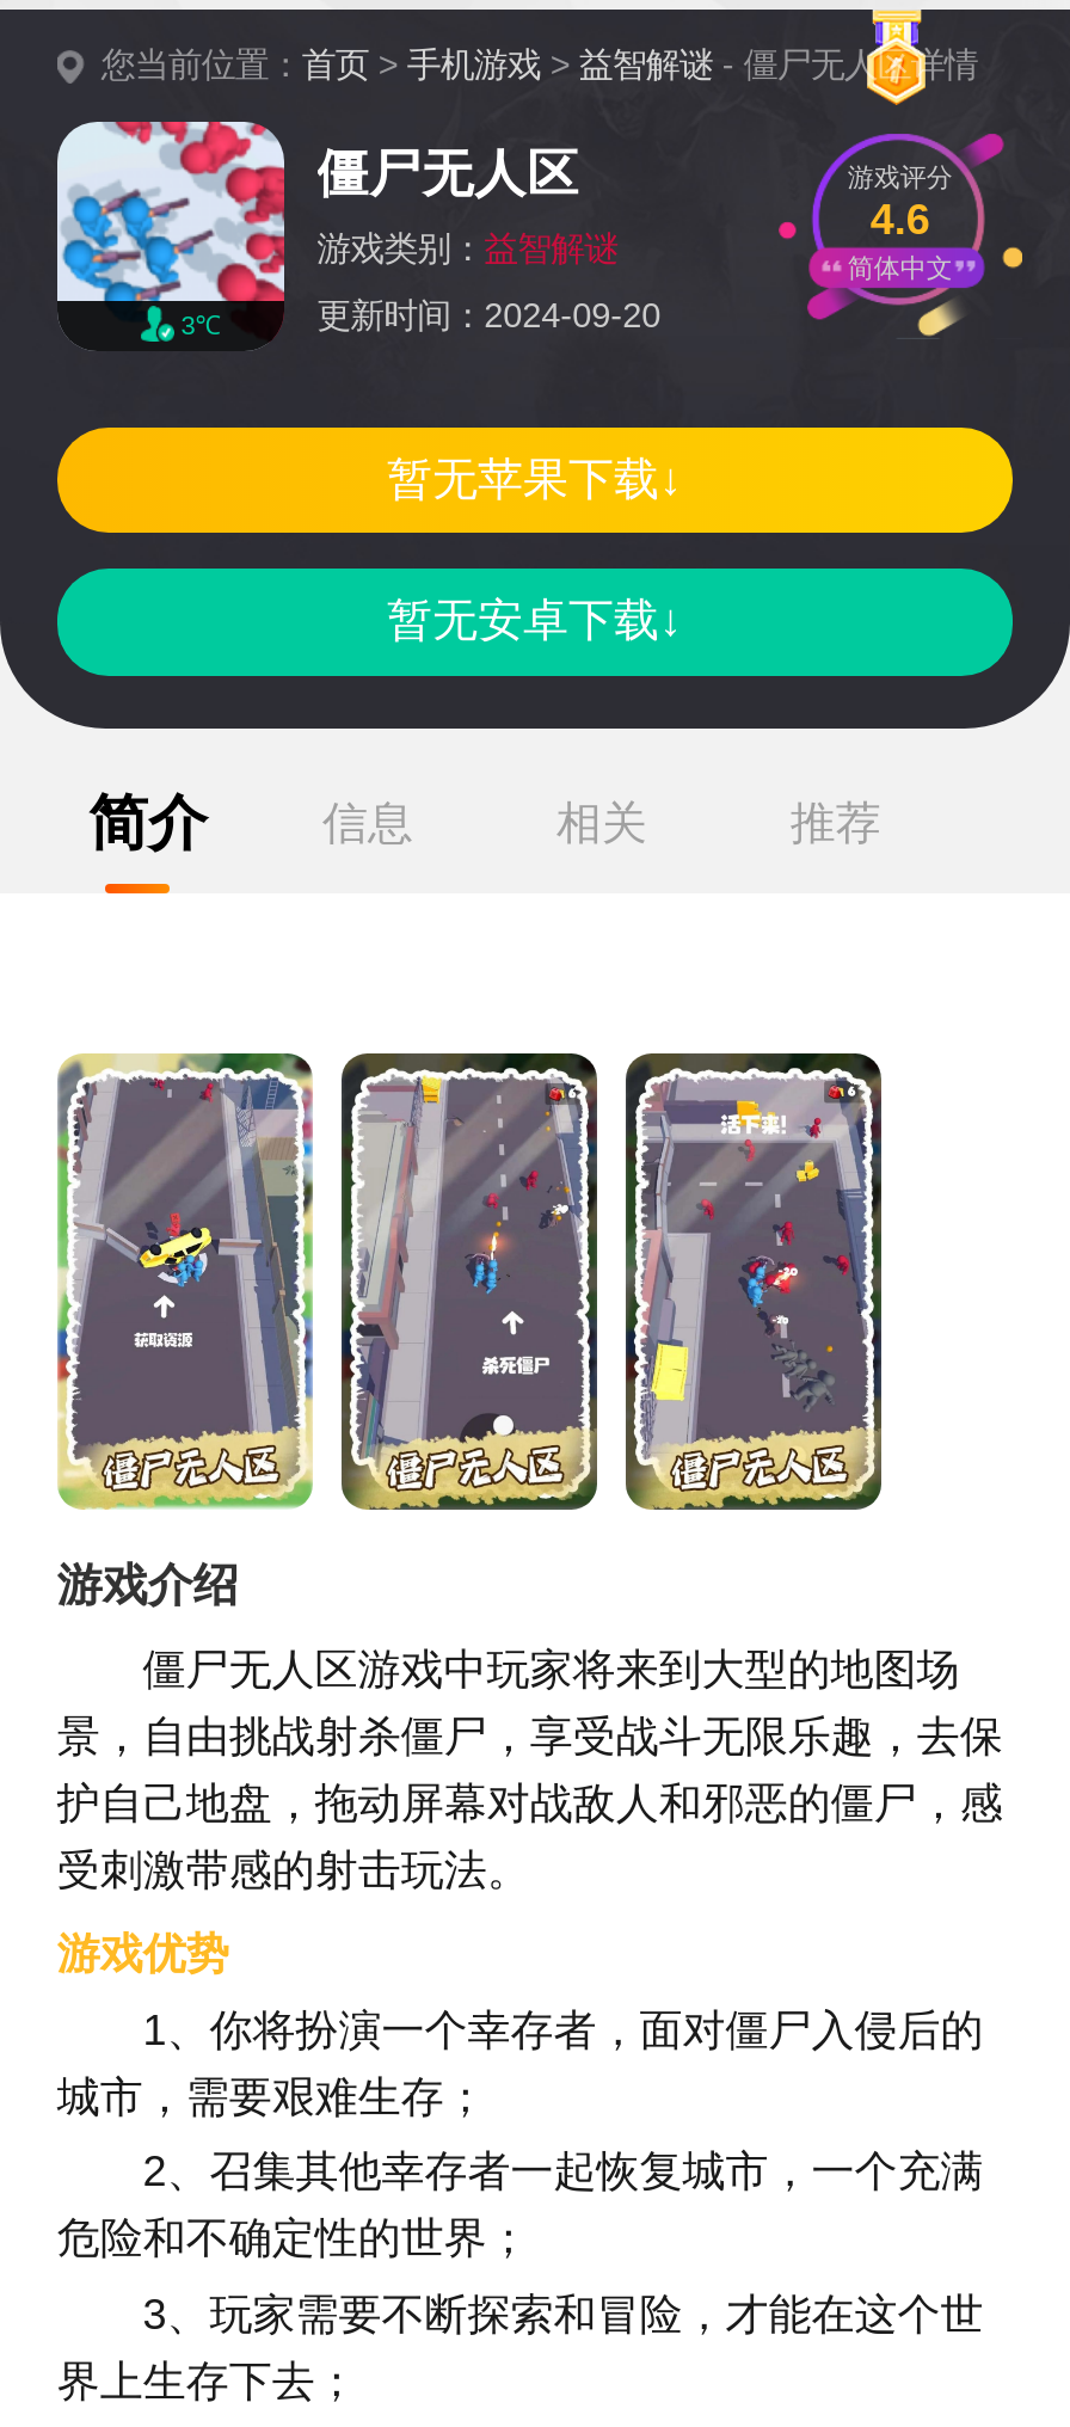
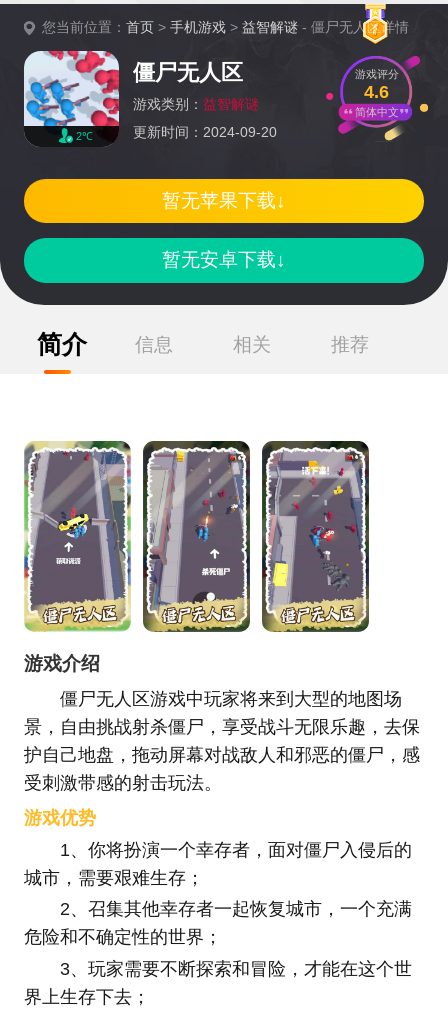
- 3℃
+ 2℃
